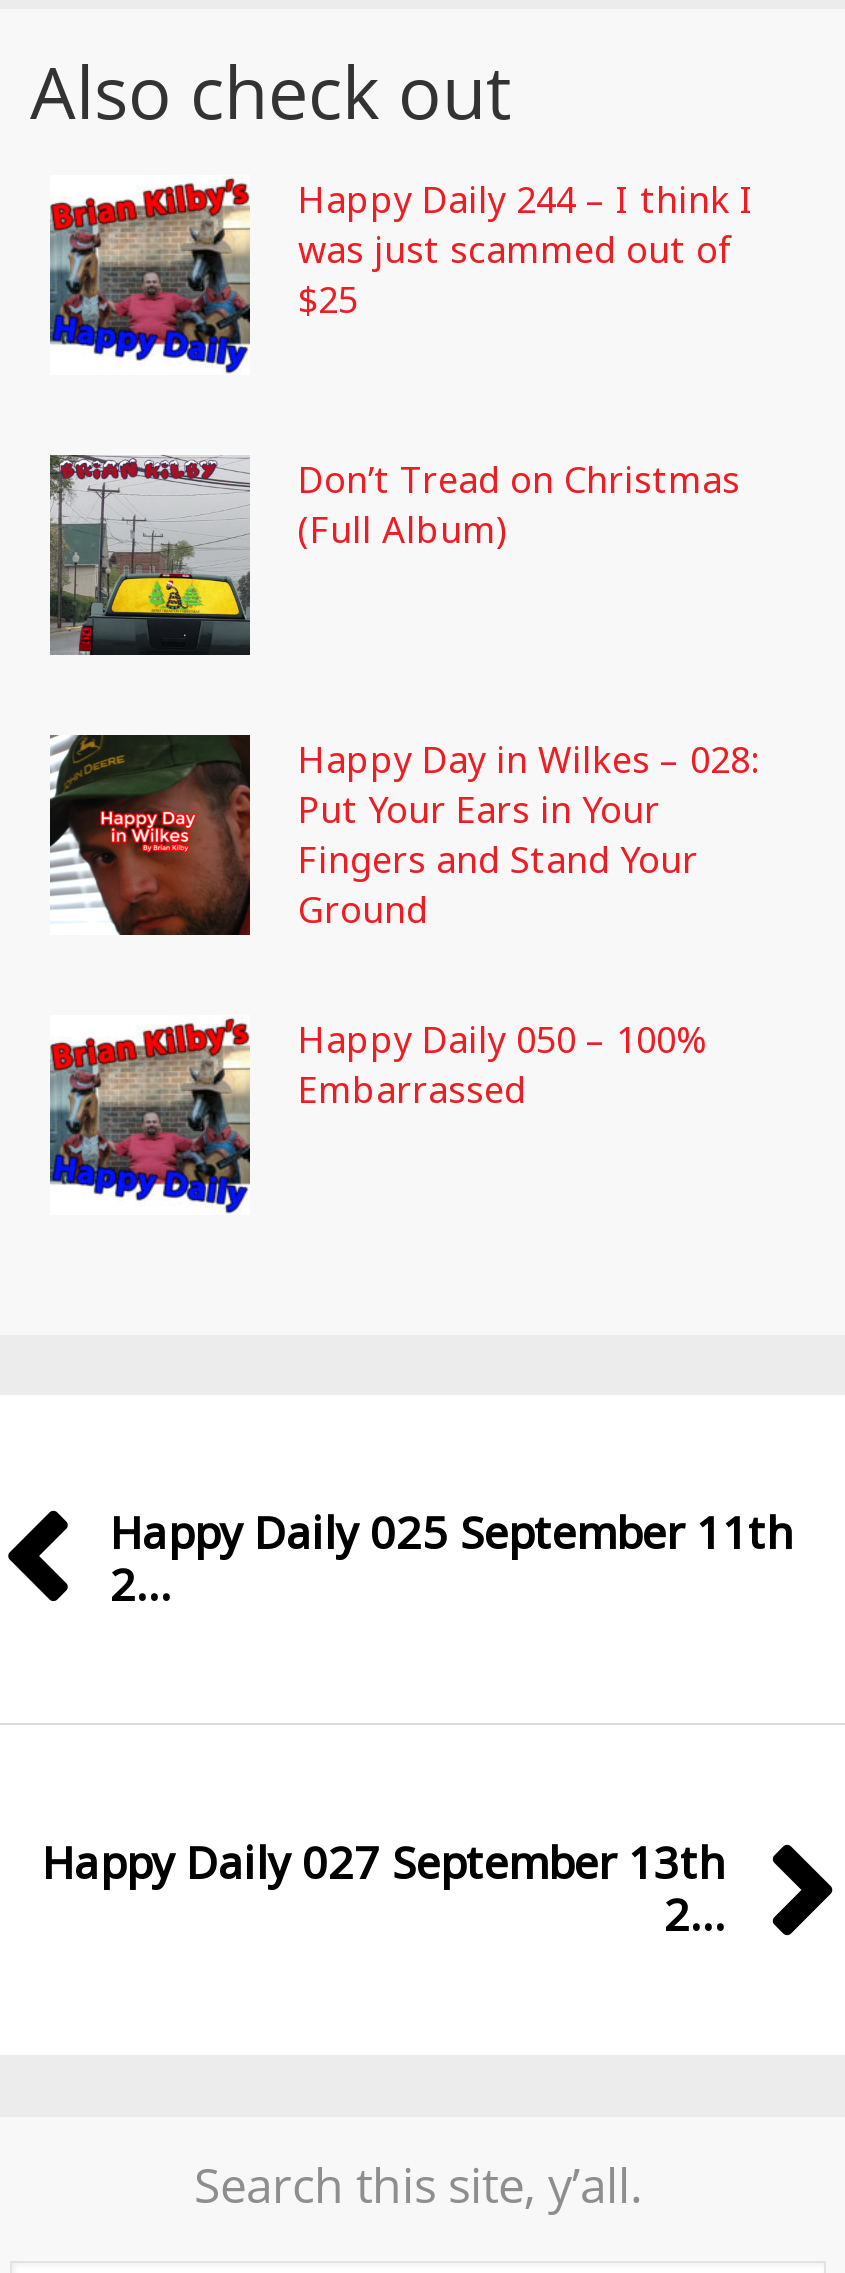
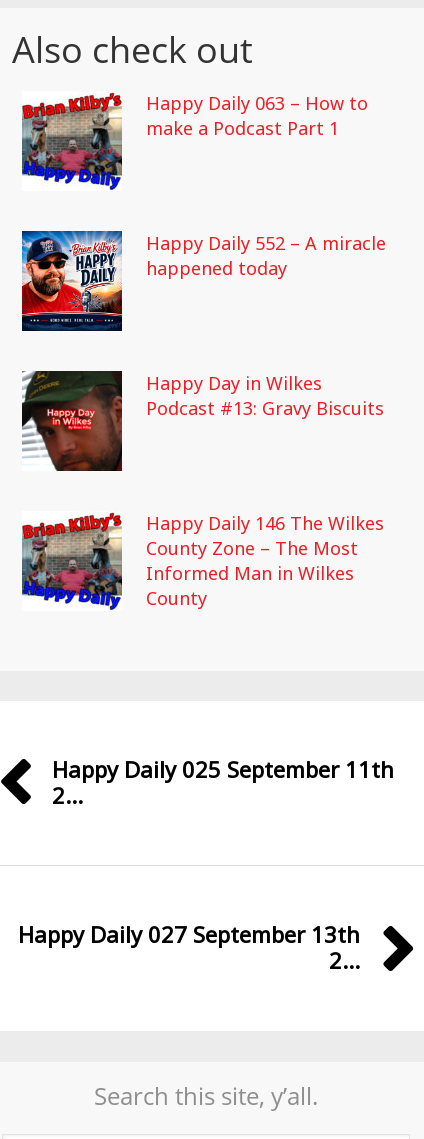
- Happy Daily 244 – I think I
- was just scammed out of
- $25
+ Happy Daily 063 – How to
+ make a Podcast Part 1

- [image]
- Don’t Tread on Christmas
- (Full Album)
+ [image]
+ Happy Daily 552 – A miracle
+ happened today

- Happy Day in Wilkes – 028:
- Put Your Ears in Your
- Fingers and Stand Your
- Ground
+ Happy Day in Wilkes
+ Podcast #13: Gravy Biscuits

- Happy Daily 050 – 100%
- Embarrassed
+ Happy Daily 146 The Wilkes
+ County Zone – The Most
+ Informed Man in Wilkes
+ County
